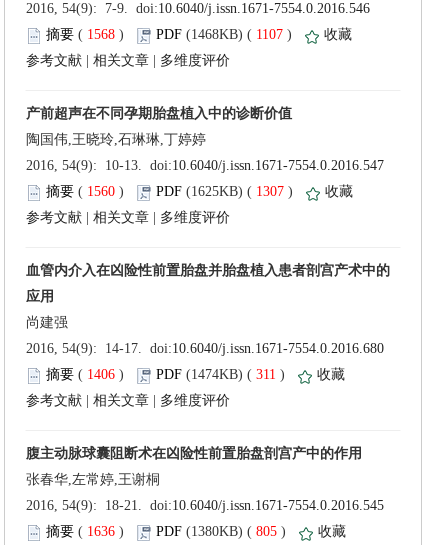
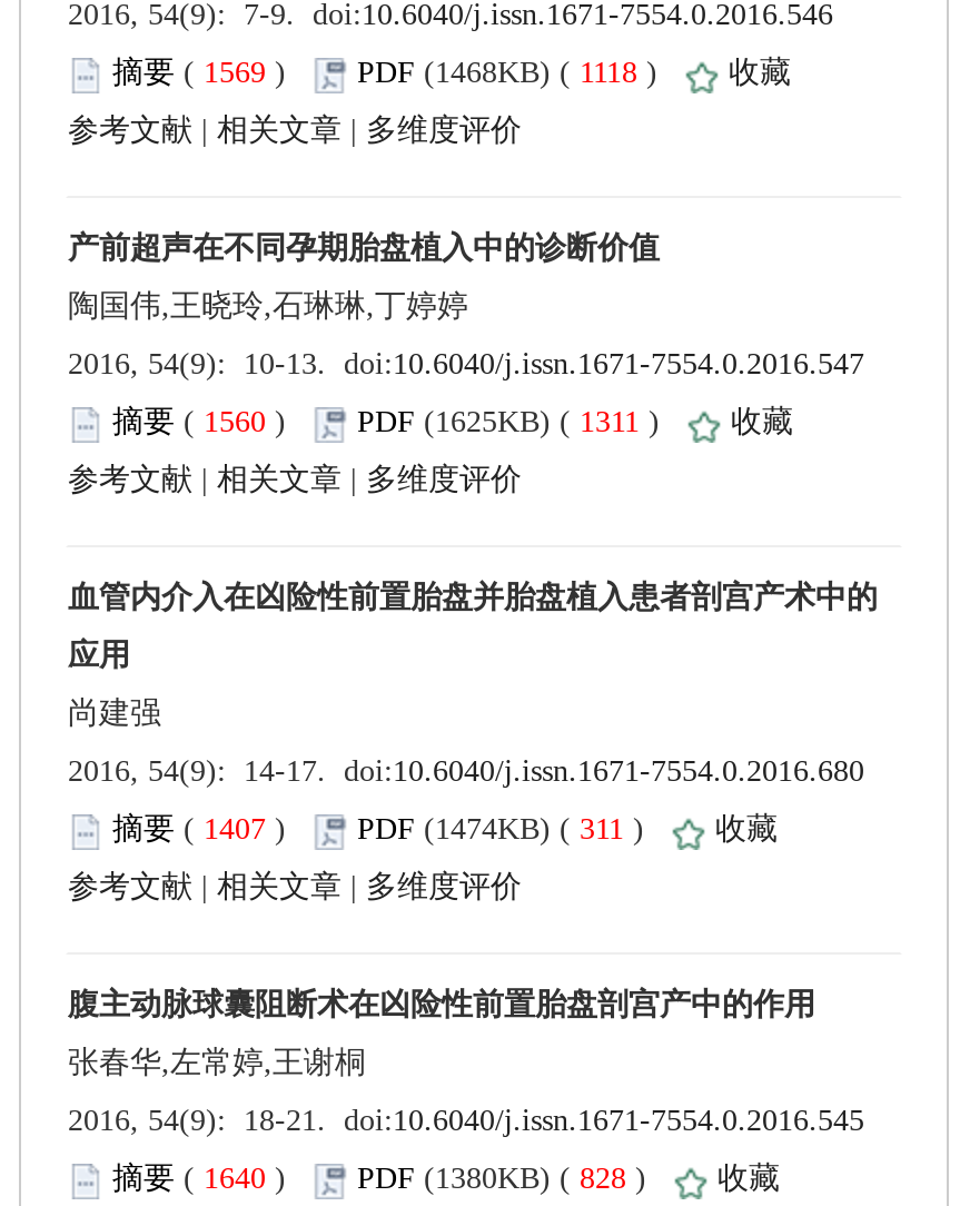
- 1107)
+ 1118)

- 1307)
+ 1311)

- 805)
+ 828)
